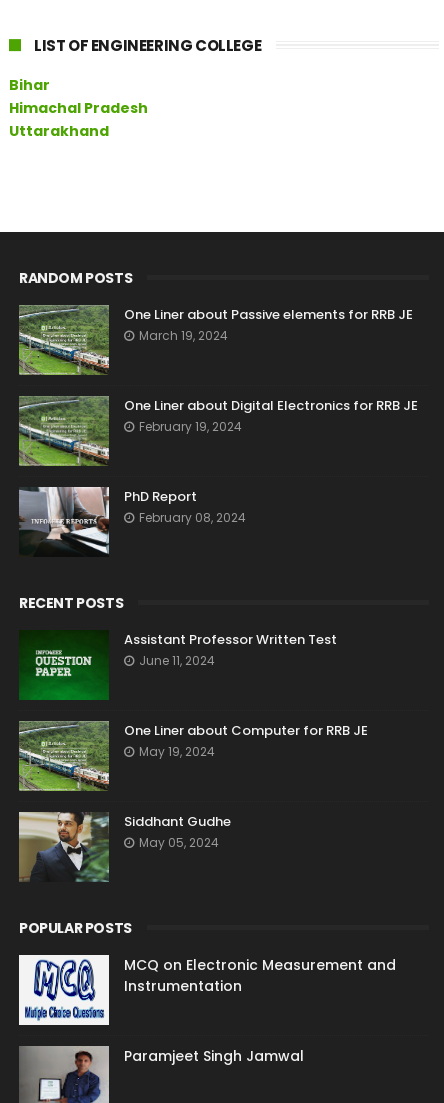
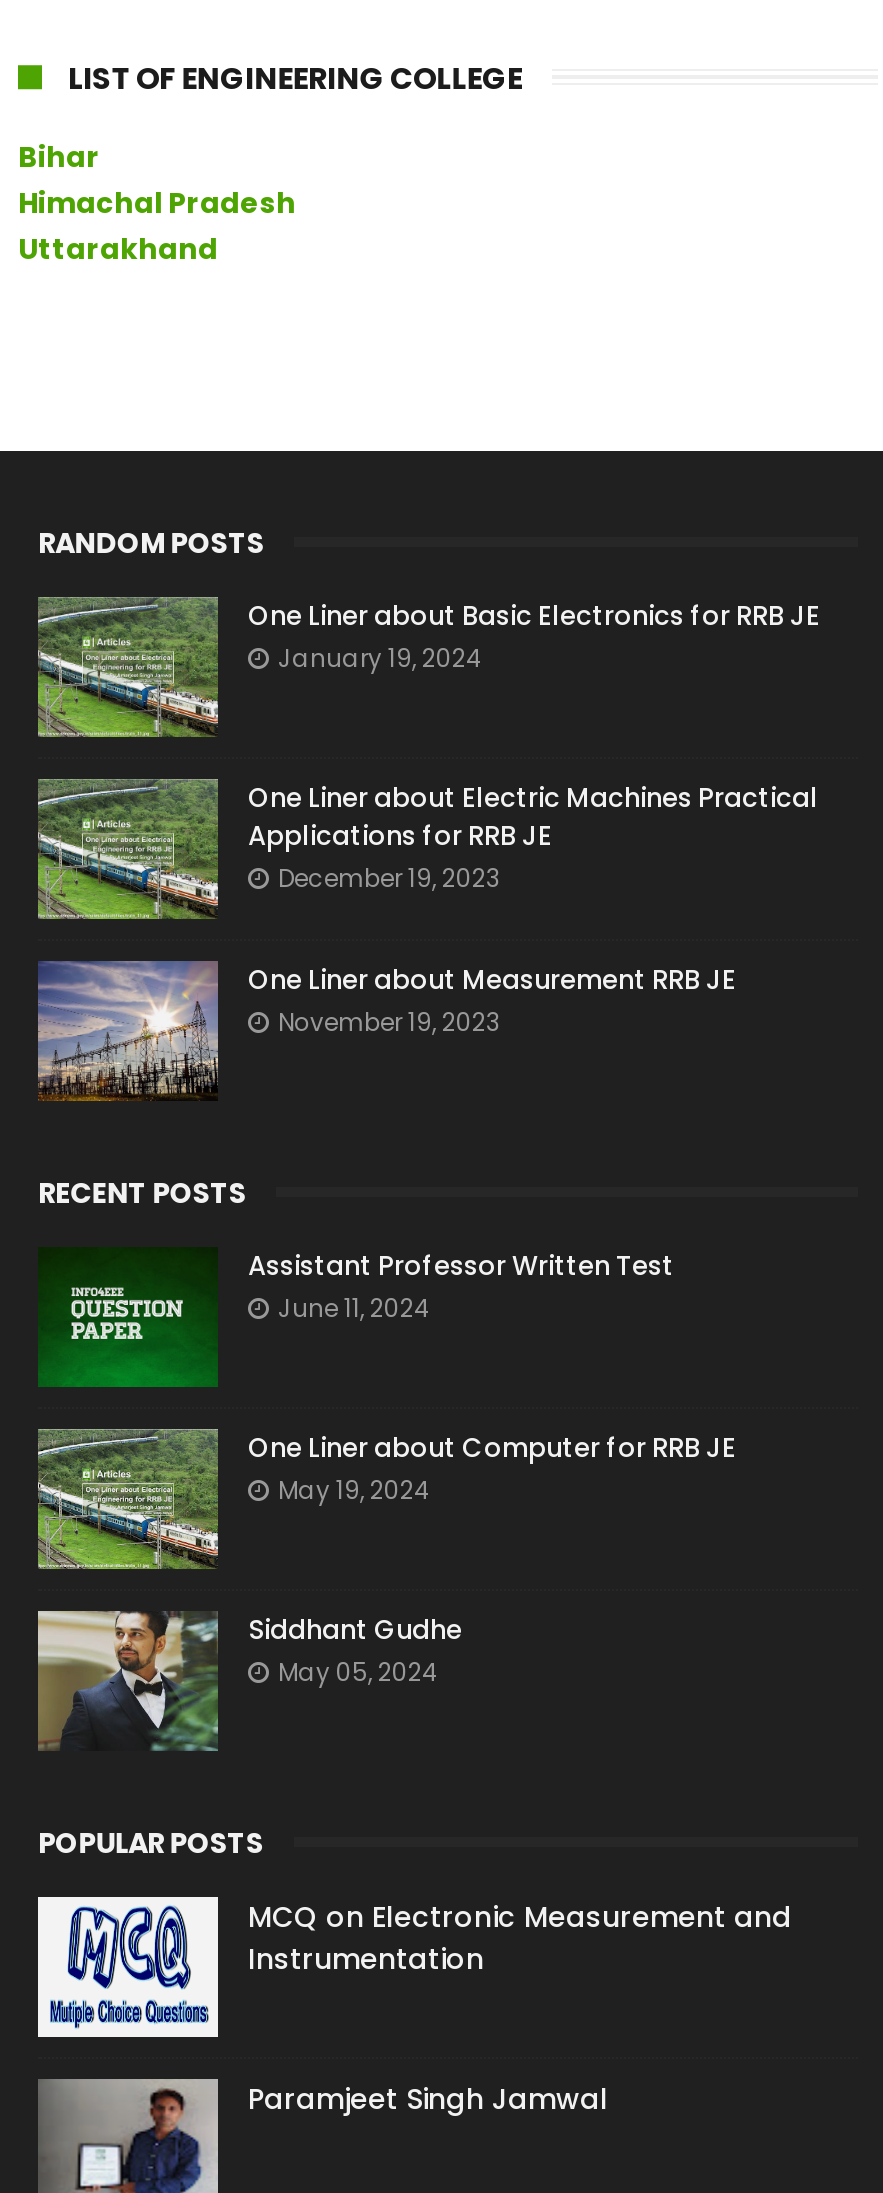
- One Liner about Passive elements for RRB JE
- March 19, 2024
+ One Liner about Basic Electronics for RRB JE
+ January 19, 2024

- One Liner about Digital Electronics for RRB JE
- February 19, 2024
+ One Liner about Electric Machines Practical
+ Applications for RRB JE
+ December 19, 2023

- [image]
- PhD Report
- February 08, 2024
+ [image]
+ One Liner about Measurement RRB JE
+ November 19, 2023
